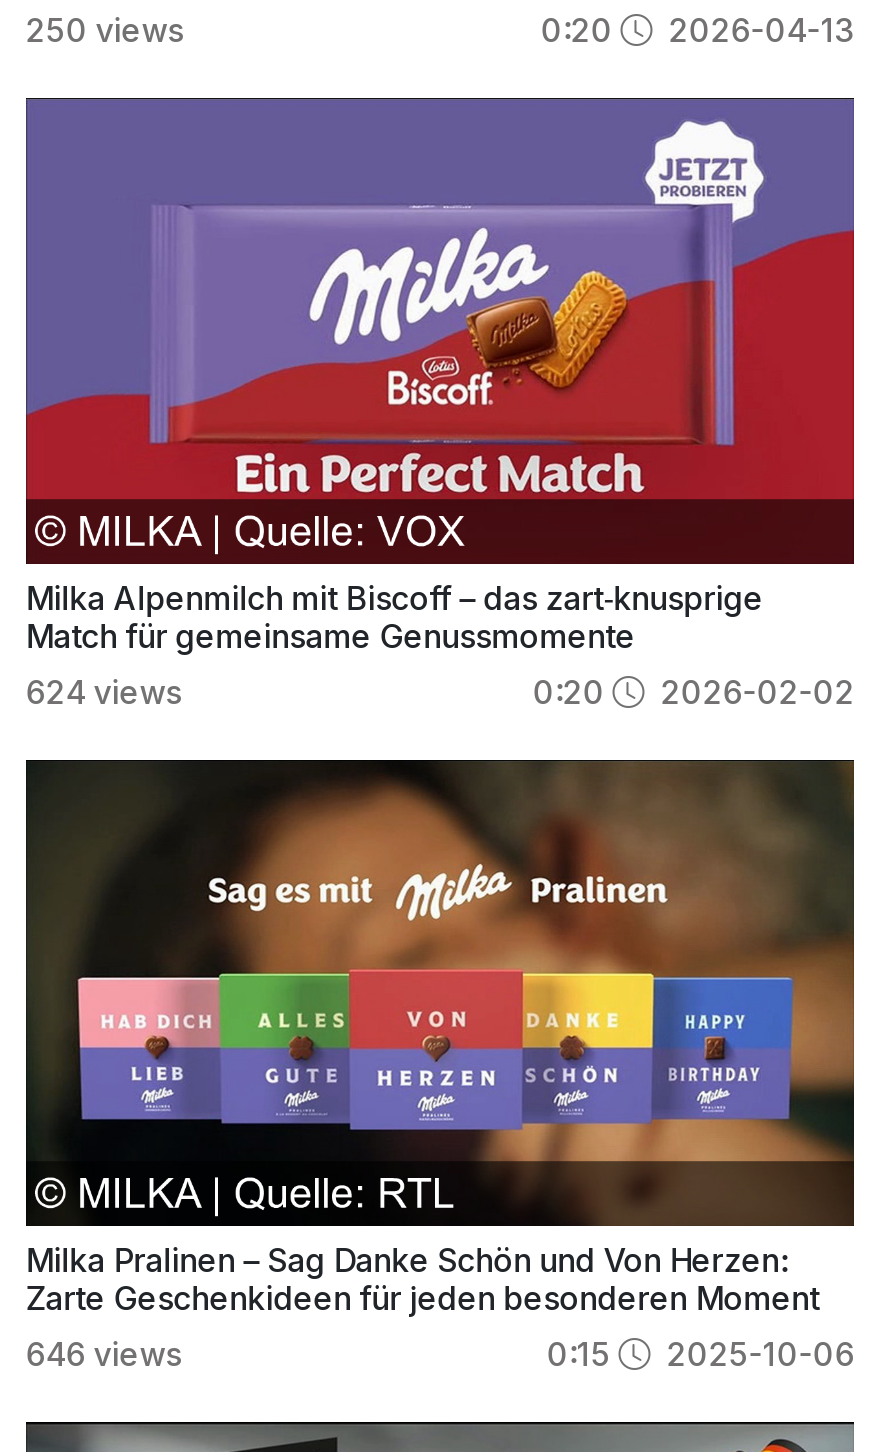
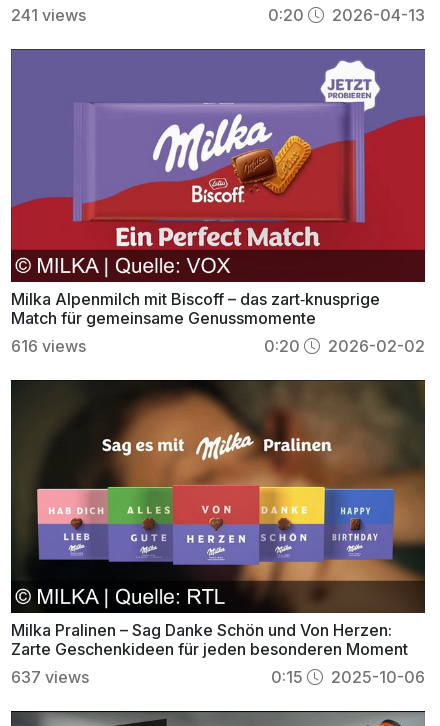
- 250 views
+ 241 views

- 624 views
+ 616 views

- 646 views
+ 637 views
